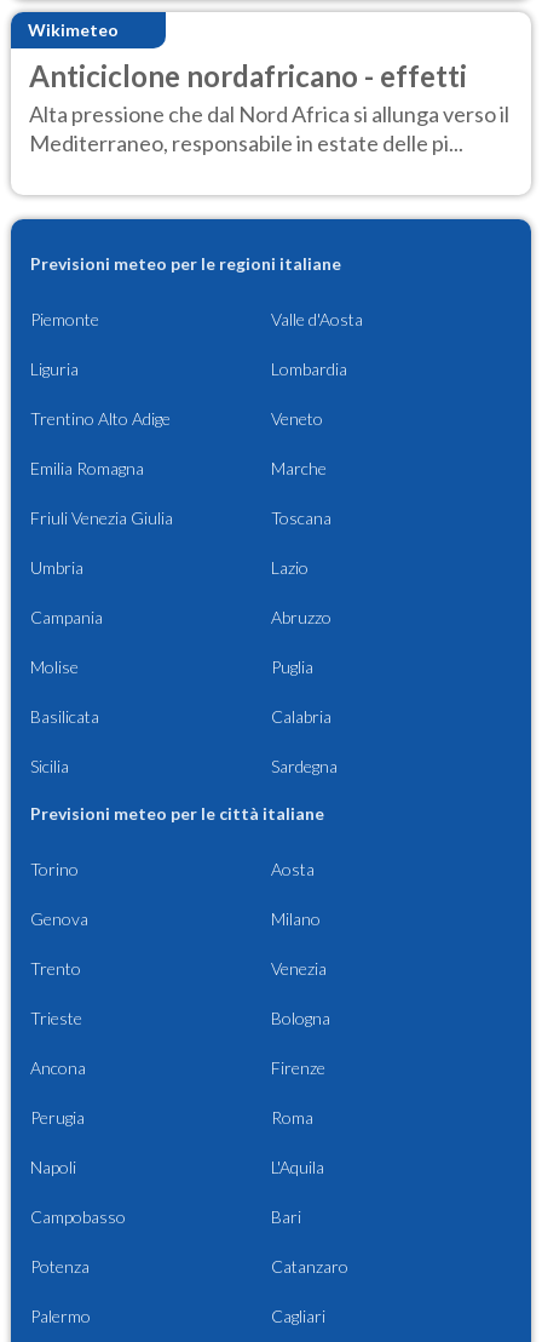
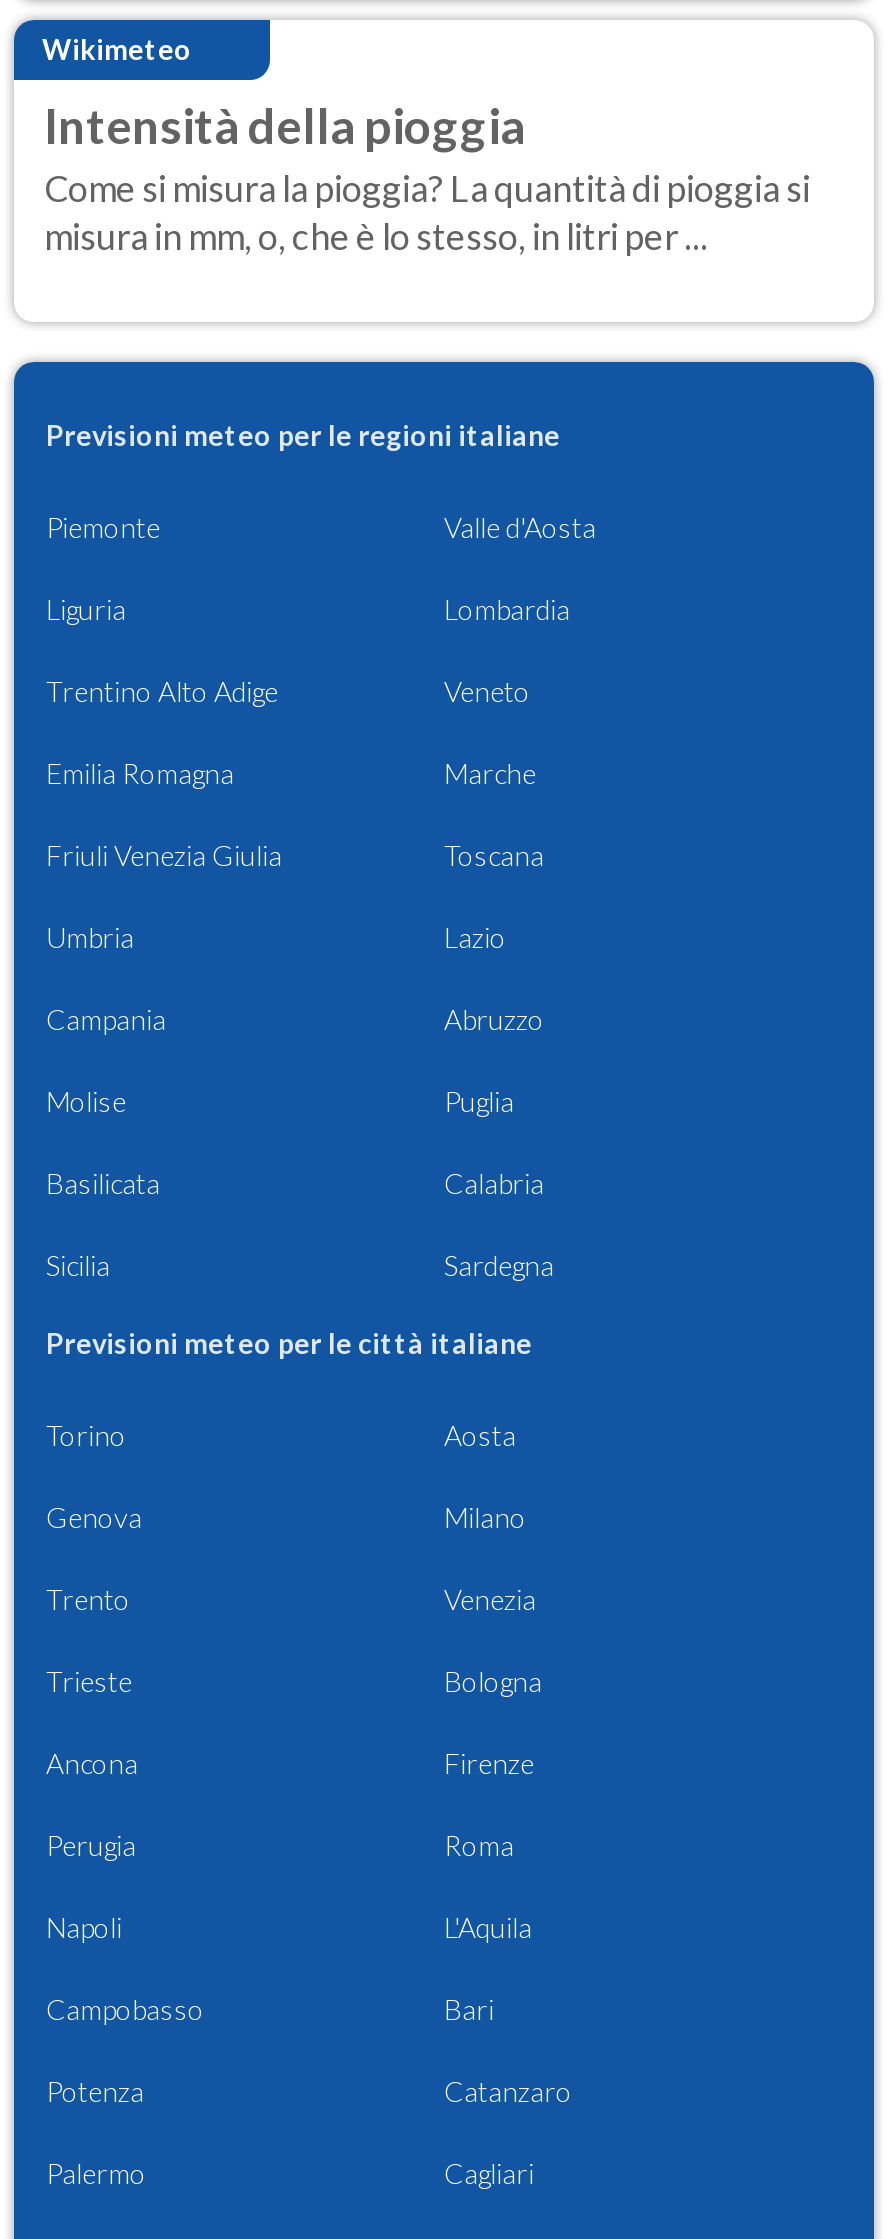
- Anticiclone nordafricano - effetti
- Alta pressione che dal Nord Africa si allunga verso il
- Mediterraneo, responsabile in estate delle pi...
+ Intensità della pioggia
+ Come si misura la pioggia? La quantità di pioggia si
+ misura in mm, o, che è lo stesso, in litri per ...
